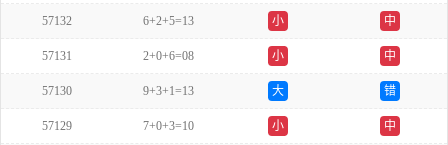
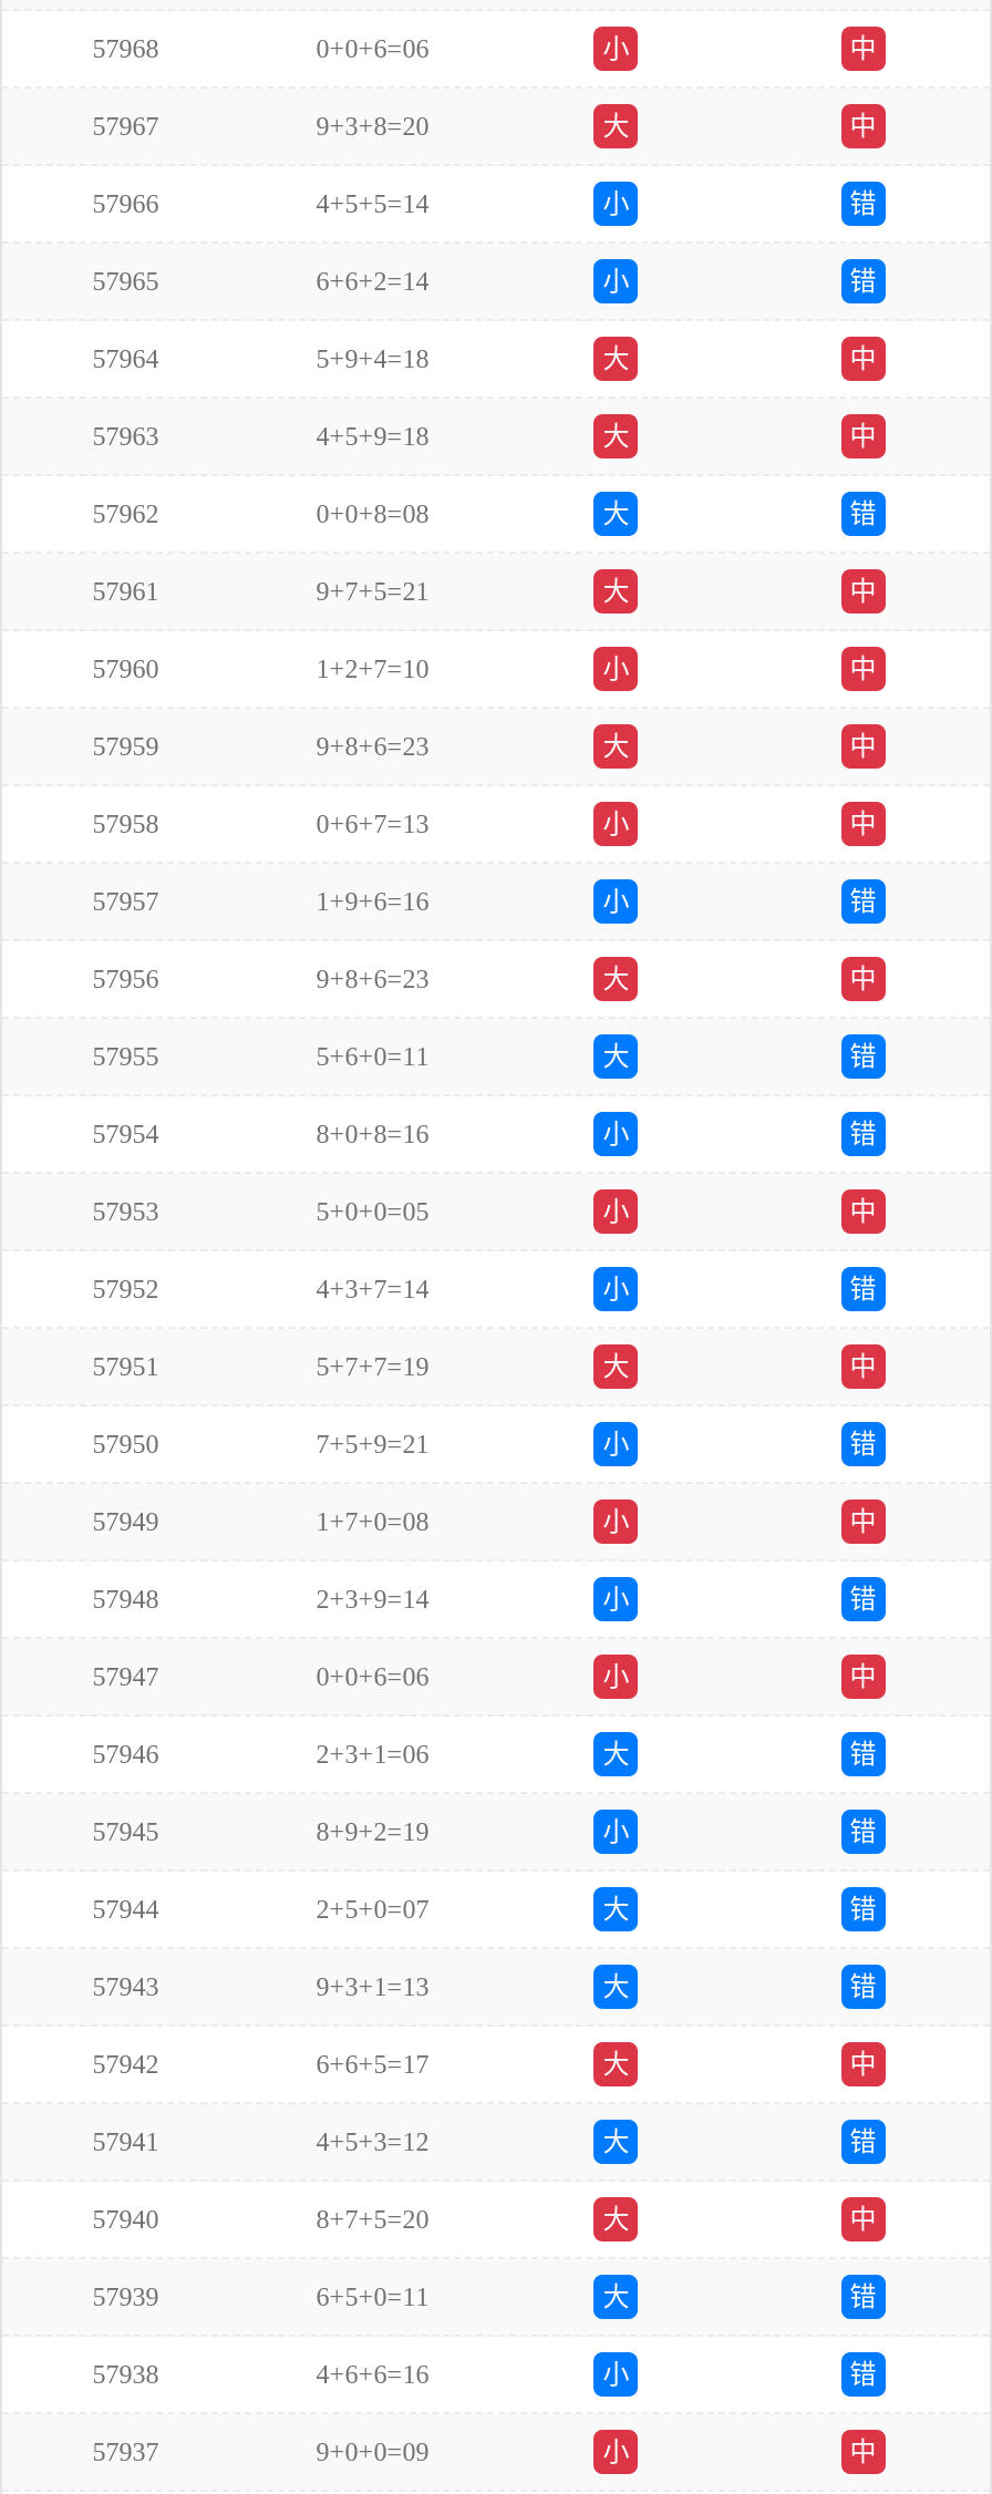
- 57132
+ 57968

- 6+2+5=13
+ 0+0+6=06

- 57131
- 2+0+6=08
+ 57967
+ 9+3+8=20
+ 大
+ 中
+ 57966
+ 4+5+5=14
+ 小
+ 错
+ 57965
+ 6+6+2=14
+ 小
+ 错
+ 57964
+ 5+9+4=18
+ 大
+ 中
+ 57963
+ 4+5+9=18
+ 大
+ 中
+ 57962
+ 0+0+8=08
+ 大
+ 错
+ 57961
+ 9+7+5=21
+ 大
+ 中
+ 57960
+ 1+2+7=10

- 57130
+ 57959
+ 9+8+6=23
+ 大
+ 中
+ 57958
+ 0+6+7=13
+ 小
+ 中
+ 57957
+ 1+9+6=16
+ 小
+ 错
+ 57956
+ 9+8+6=23
+ 大
+ 中
+ 57955
+ 5+6+0=11
+ 大
+ 错
+ 57954
+ 8+0+8=16
+ 小
+ 错
+ 57953
+ 5+0+0=05
+ 小
+ 中
+ 57952
+ 4+3+7=14
+ 小
+ 错
+ 57951
+ 5+7+7=19
+ 大
+ 中
+ 57950
+ 7+5+9=21
+ 小
+ 错
+ 57949
+ 1+7+0=08
+ 小
+ 中
+ 57948
+ 2+3+9=14
+ 小
+ 错
+ 57947
+ 0+0+6=06
+ 小
+ 中
+ 57946
+ 2+3+1=06
+ 大
+ 错
+ 57945
+ 8+9+2=19
+ 小
+ 错
+ 57944
+ 2+5+0=07
+ 大
+ 错
+ 57943

- 57129
- 7+0+3=10
+ 57942
+ 6+6+5=17
+ 大
+ 中
+ 57941
+ 4+5+3=12
+ 大
+ 错
+ 57940
+ 8+7+5=20
+ 大
+ 中
+ 57939
+ 6+5+0=11
+ 大
+ 错
+ 57938
+ 4+6+6=16
+ 小
+ 错
+ 57937
+ 9+0+0=09
